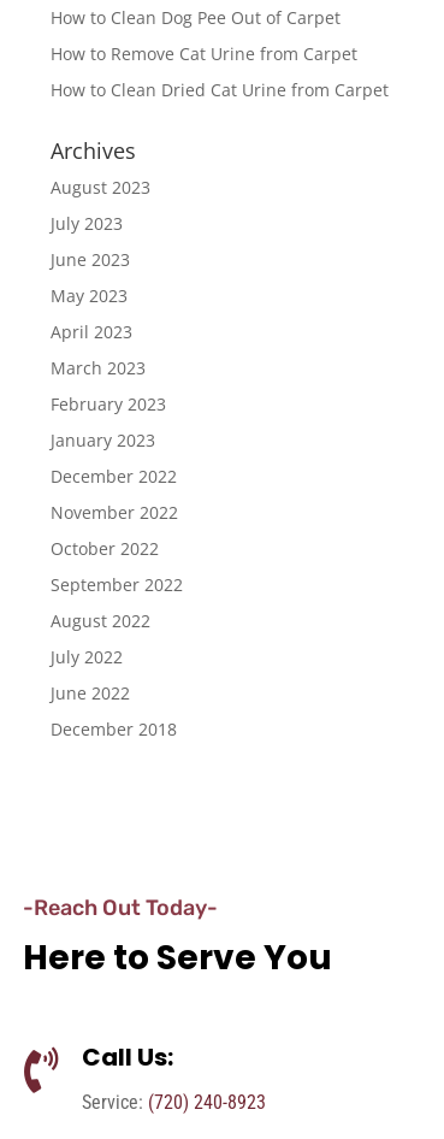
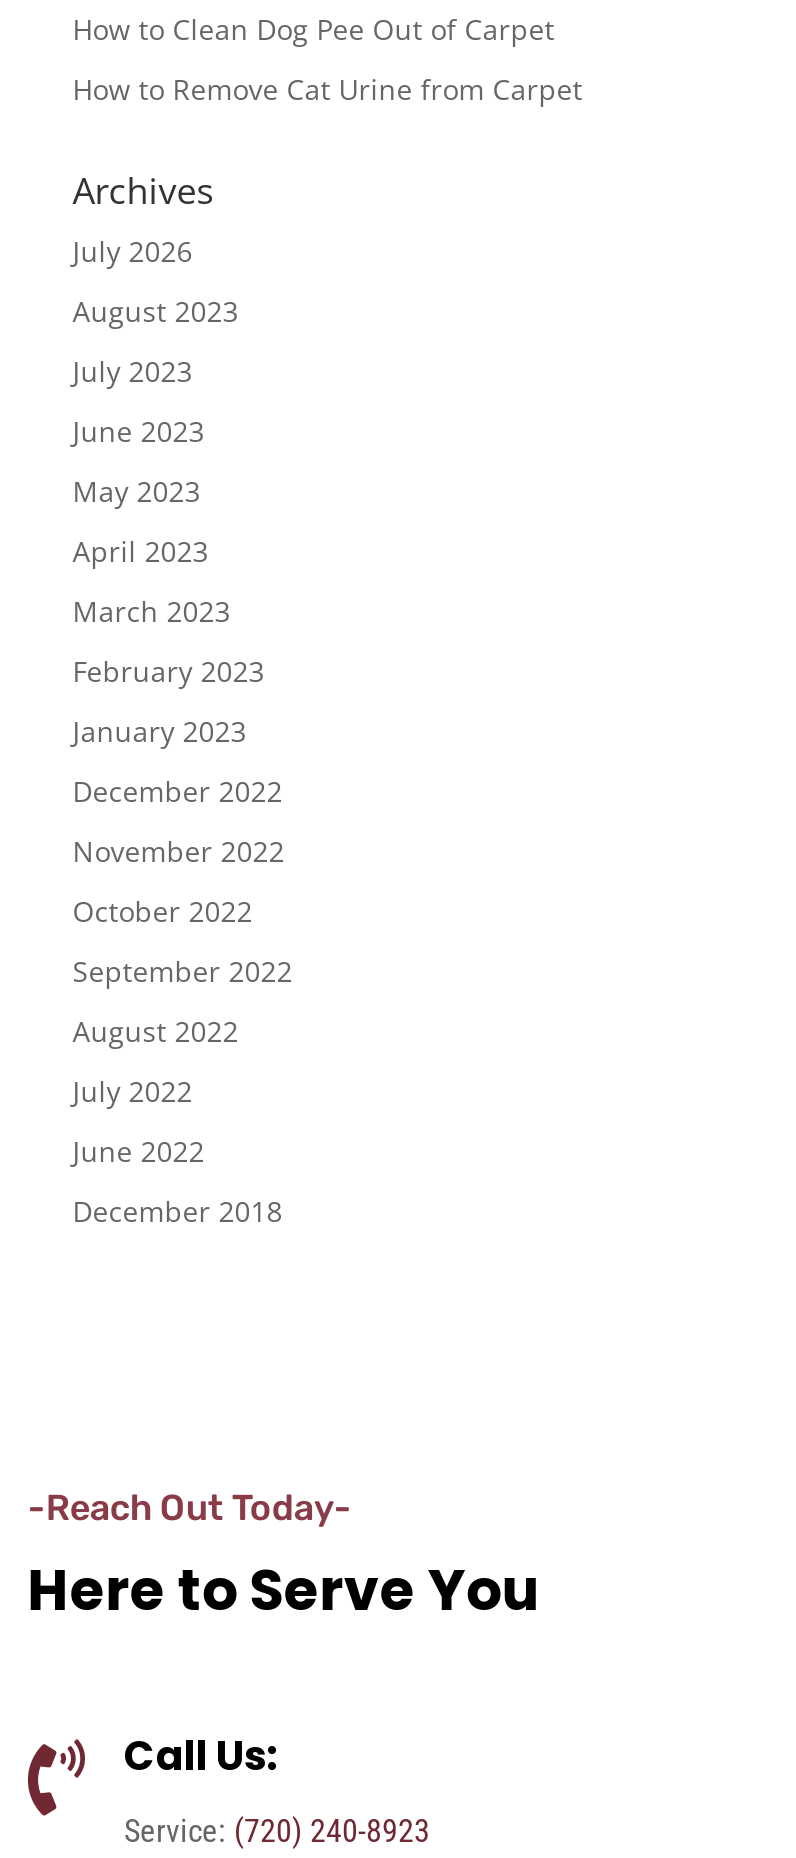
- How to Clean Dried Cat Urine from Carpet

moved up: Archives

+ July 2026
